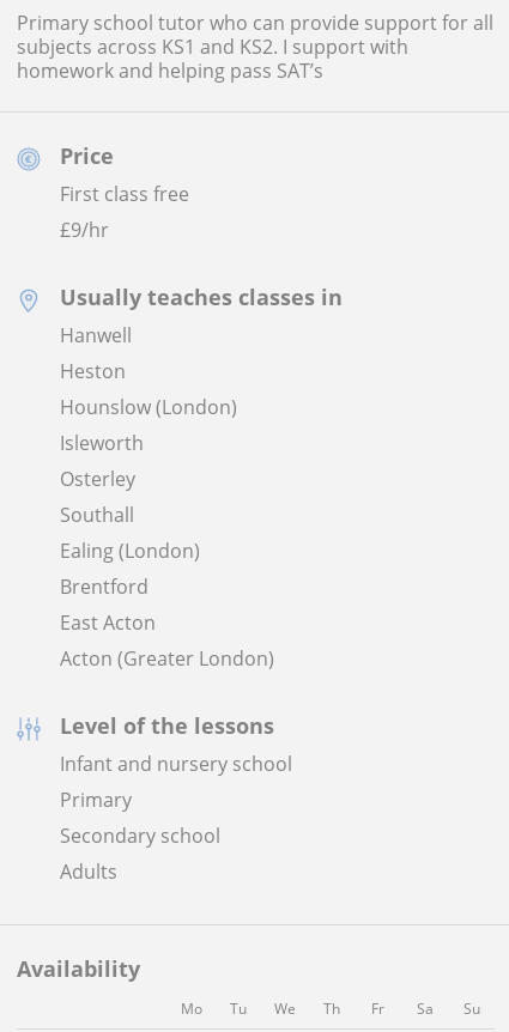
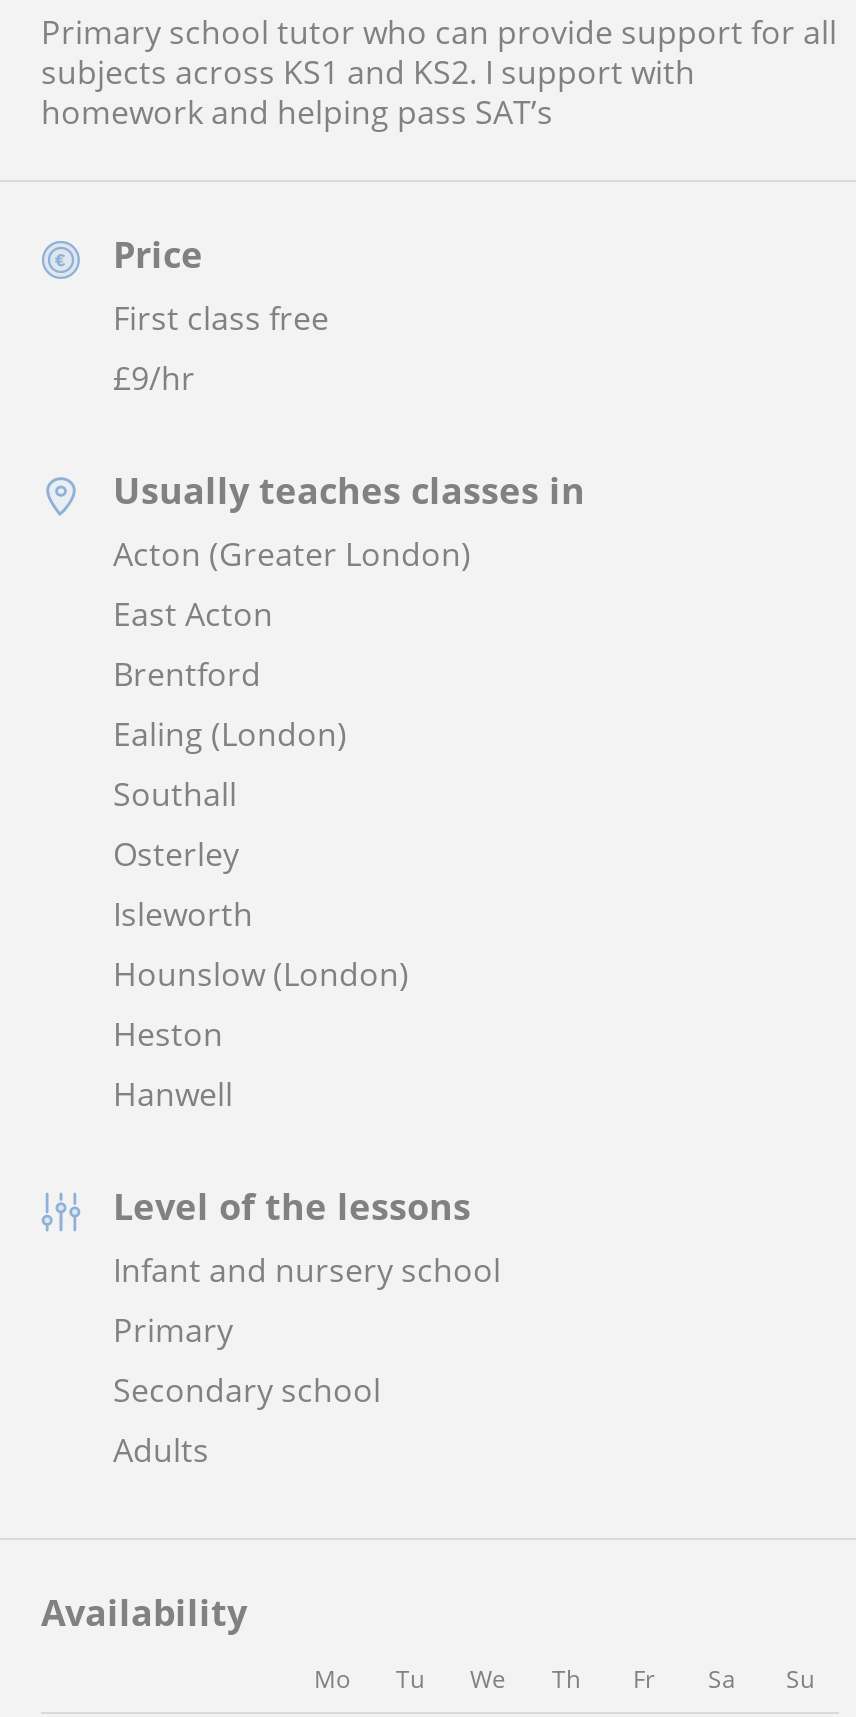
moved down: Hanwell

moved up: Heston | Hounslow (London) | Isleworth | ... | East Acton | Acton (Greater London)
